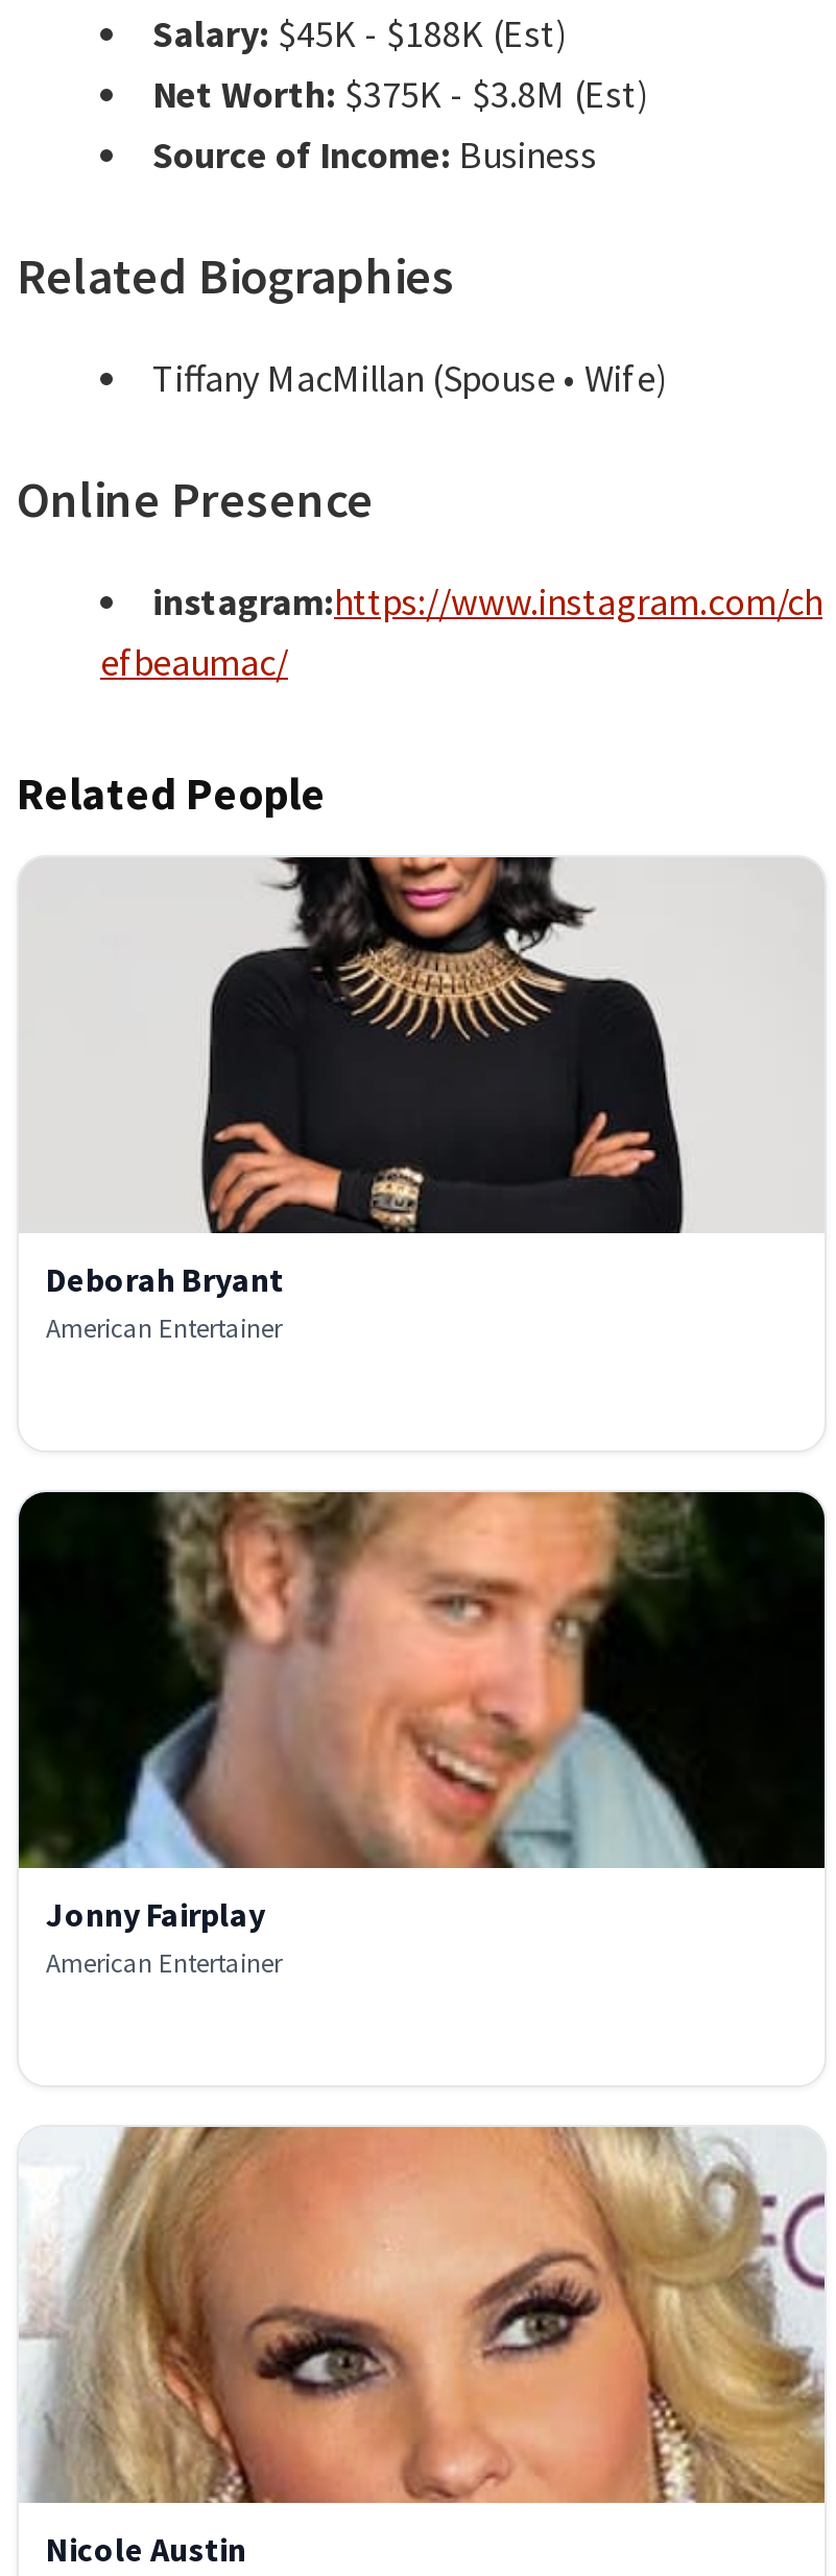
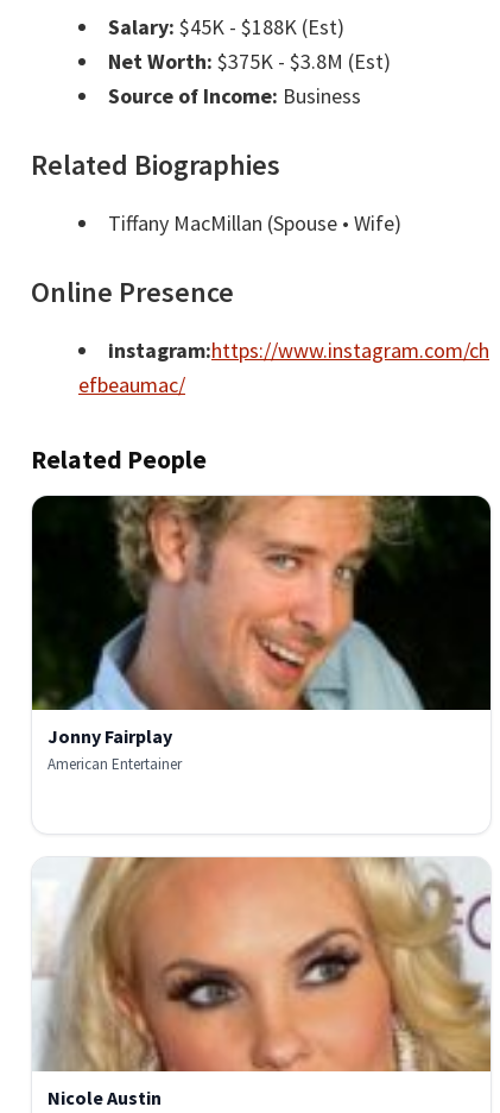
- [image]
- Deborah Bryant
- American Entertainer
